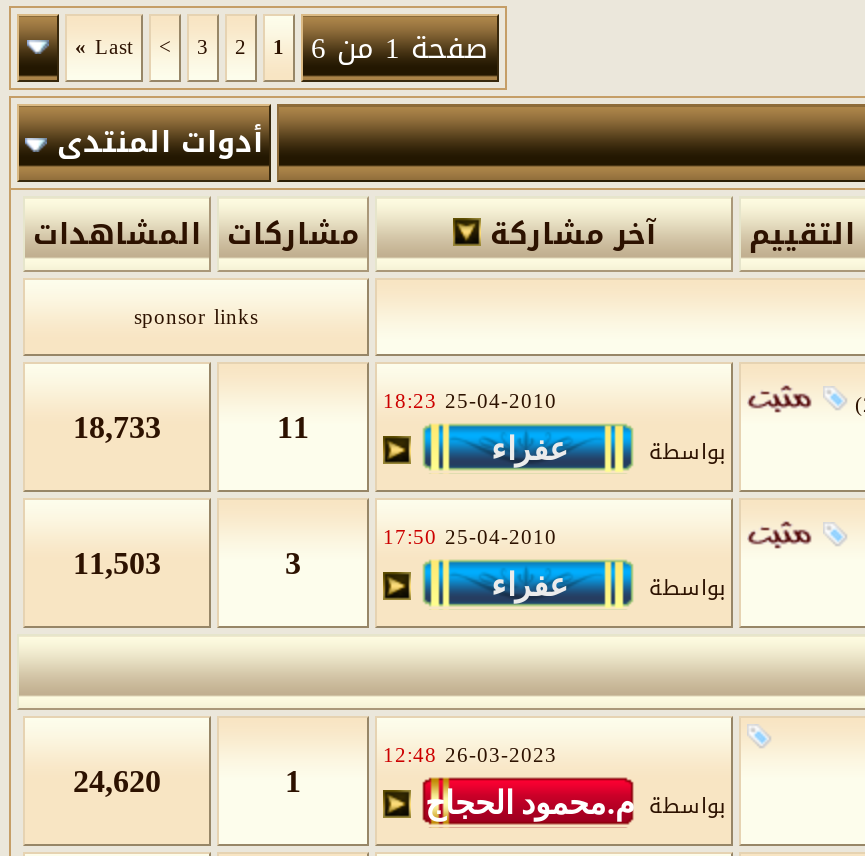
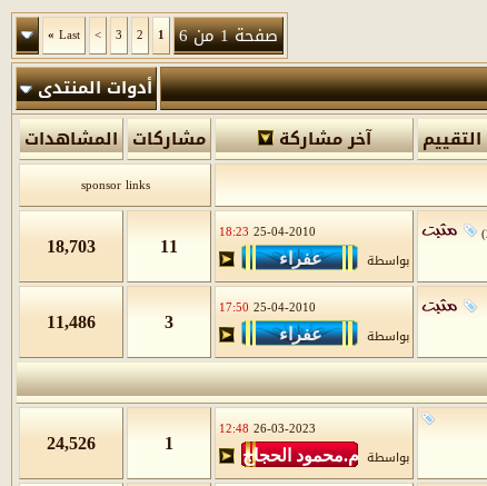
- 18,733 11 18:23 25-04-2010
+ 18,703 11 18:23 25-04-2010

- 11,503 3 17:50 25-04-2010
+ 11,486 3 17:50 25-04-2010

- 24,620
+ 24,526
